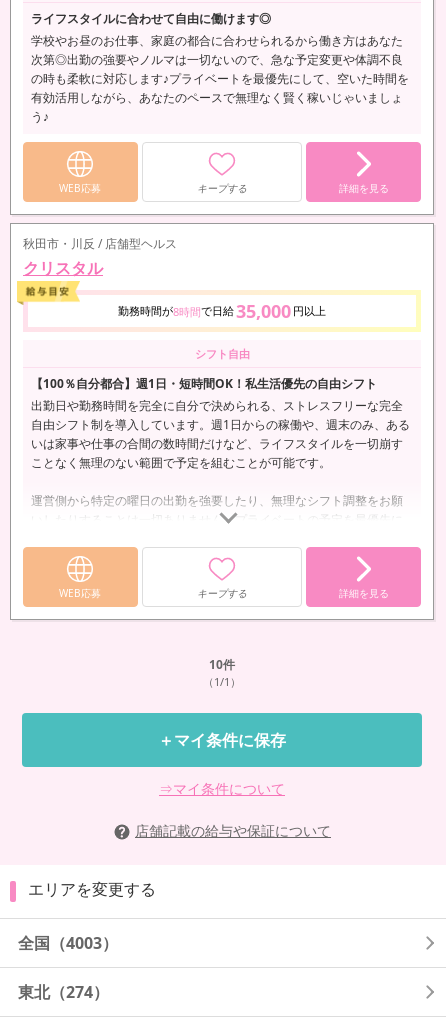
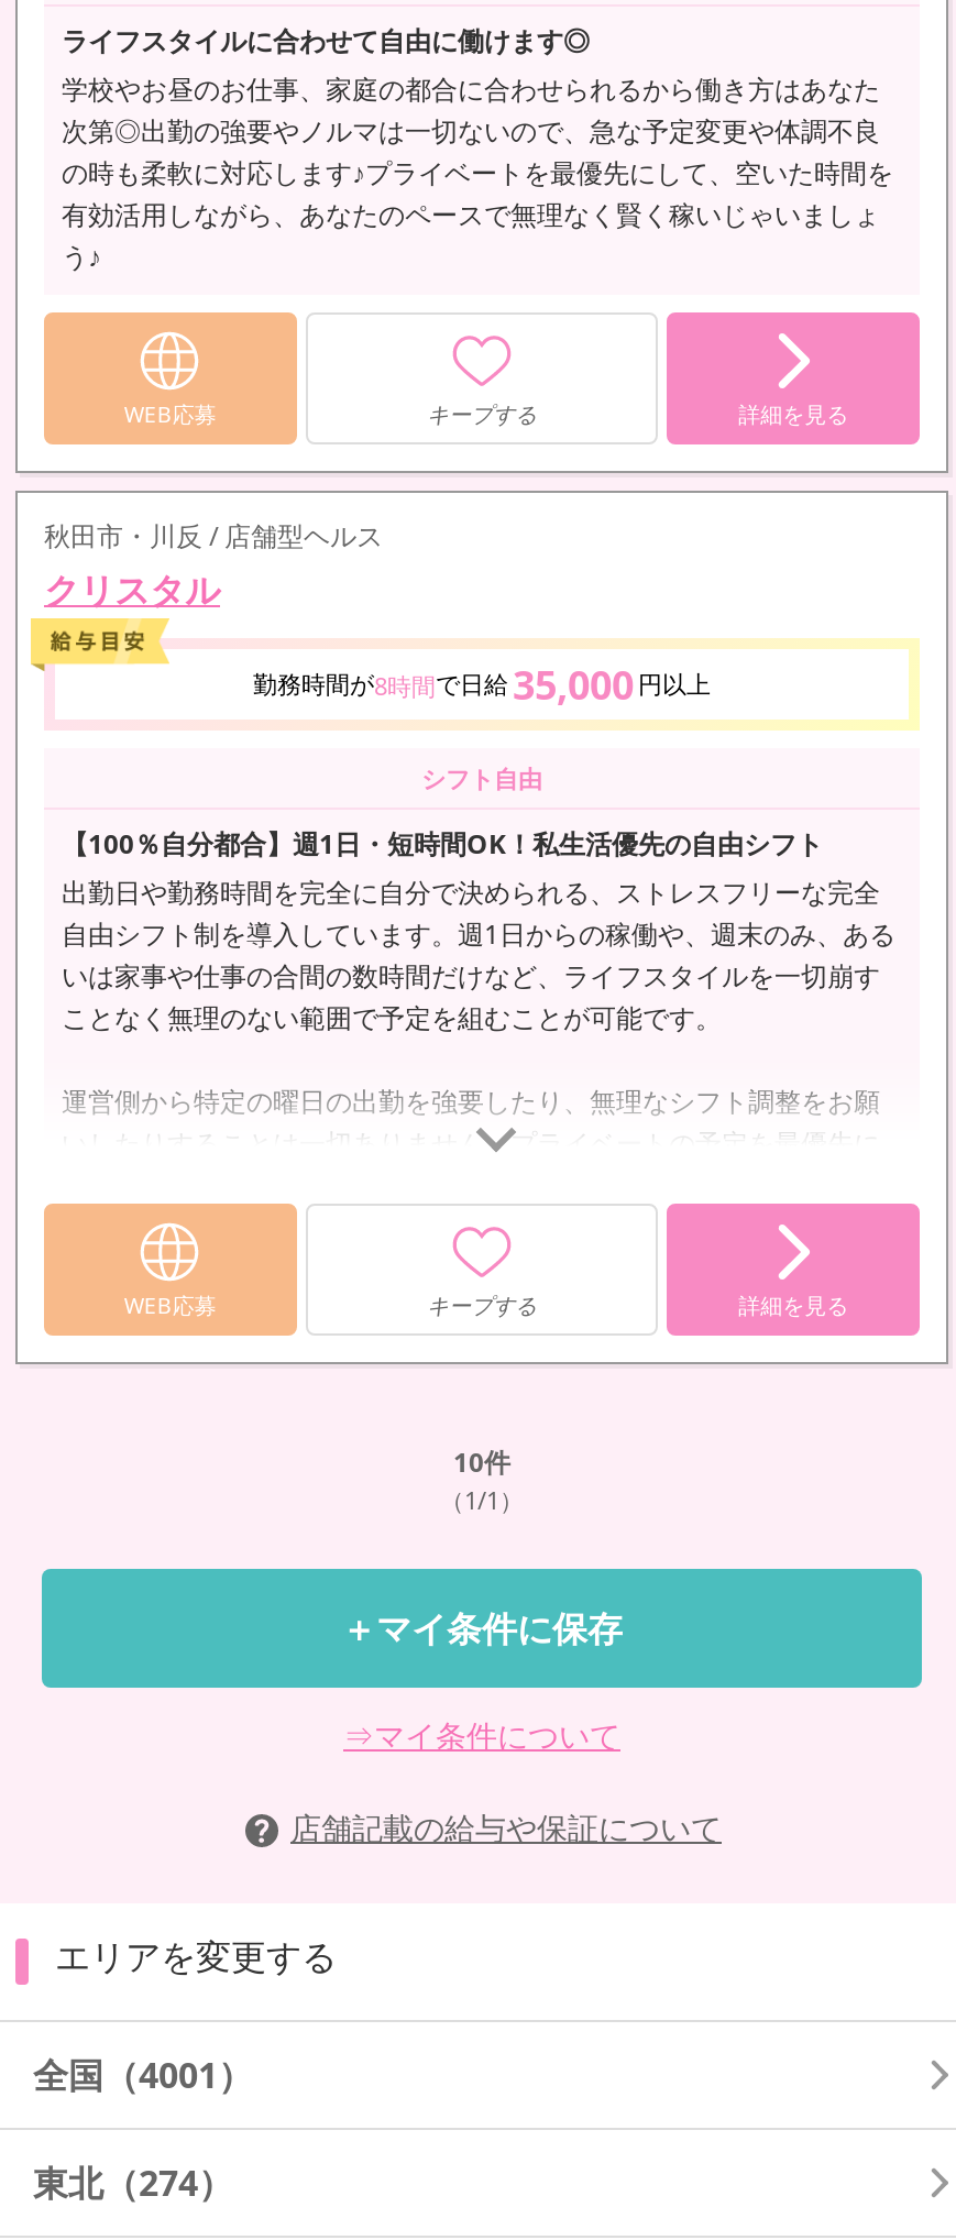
- 全国（4003）
+ 全国（4001）
